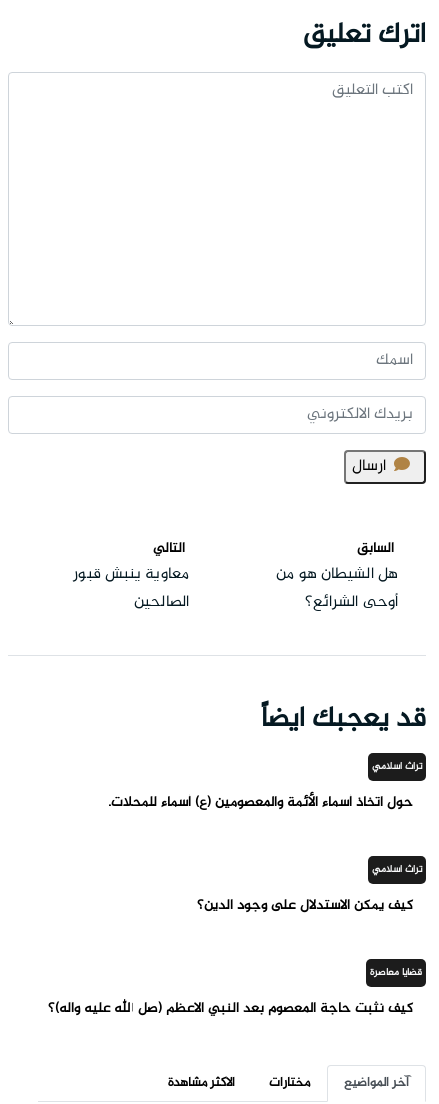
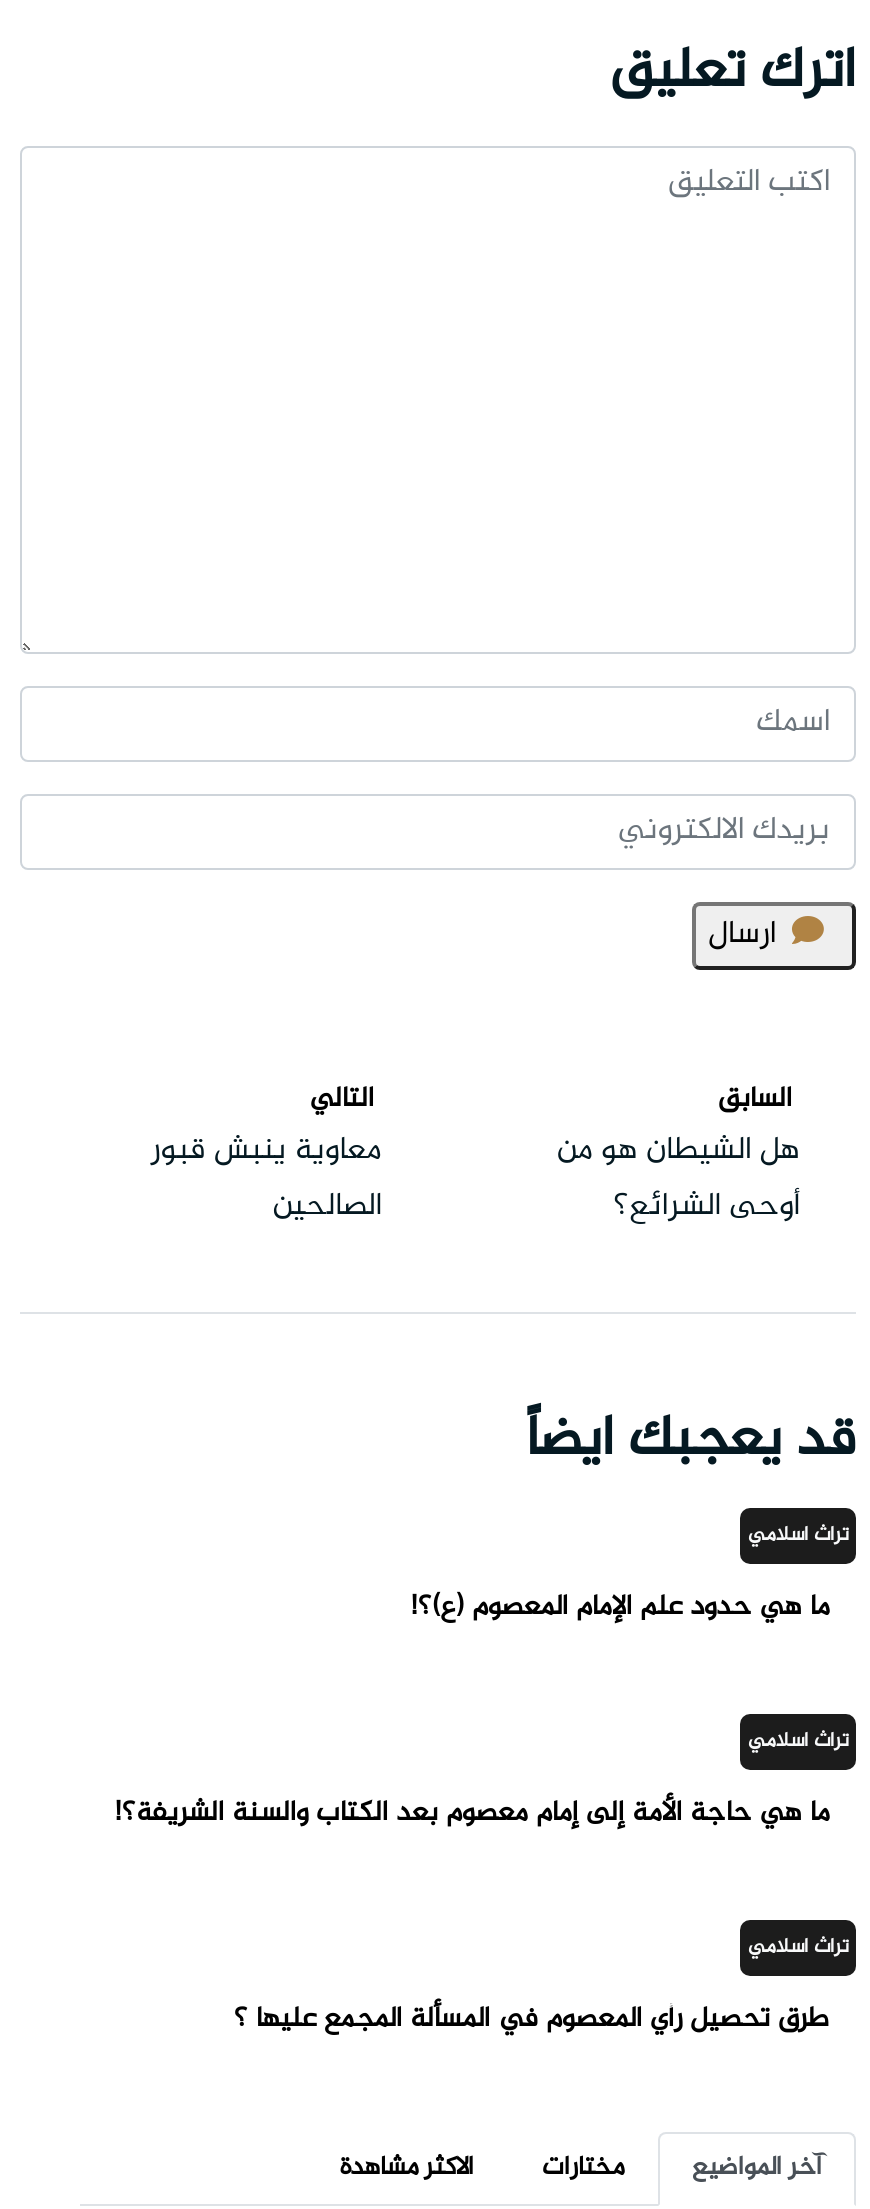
- حول اتخاذ أسماء الأئمة والمعصومين (ع) أسماء للمحلات.
+ ما هي حدود علم الإمام المعصوم (ع)؟!

- كيف يمكن الاستدلال على وجود الدين؟
+ ما هي حاجة الأمة إلى إمام معصوم بعد الكتاب والسنة الشريفة؟!

- قضايا معاصرة
+ تراث اسلامي

- كيف نثبت حاجة المعصوم بعد النبي الاعظم (صل الله عليه واله)؟
+ طرق تحصيل رأي المعصوم في المسألة المجمع عليها ؟
